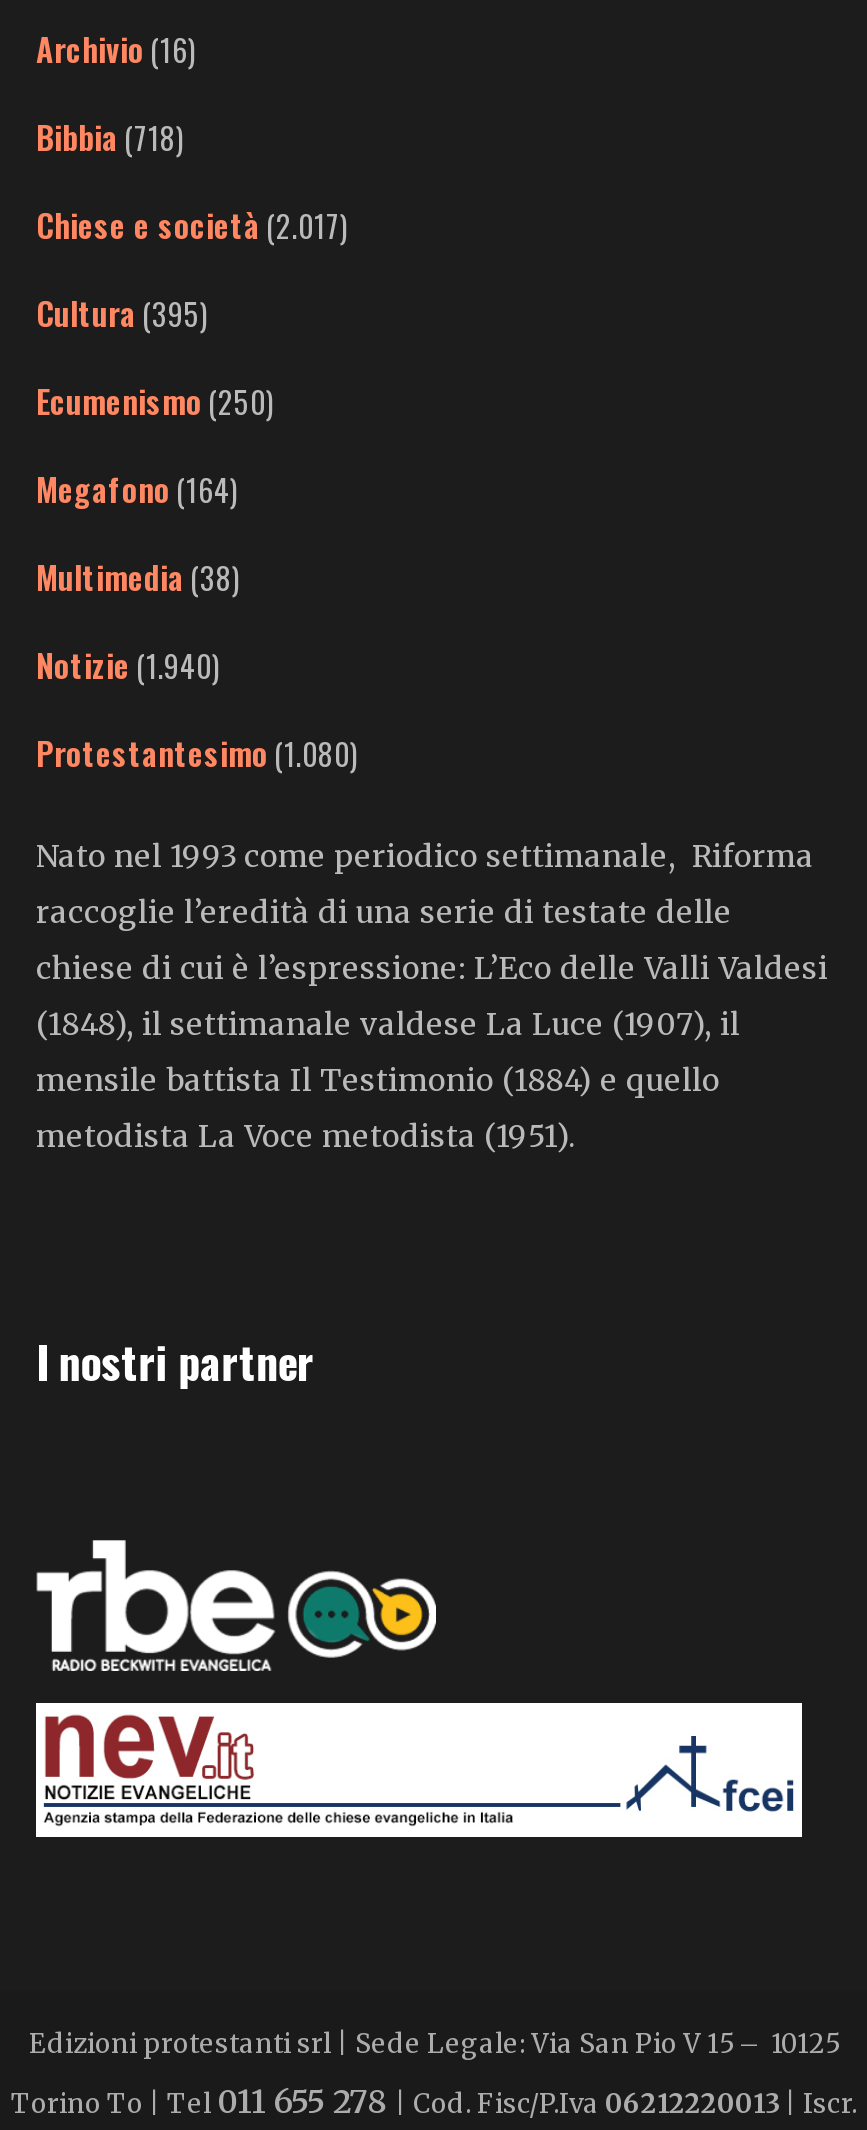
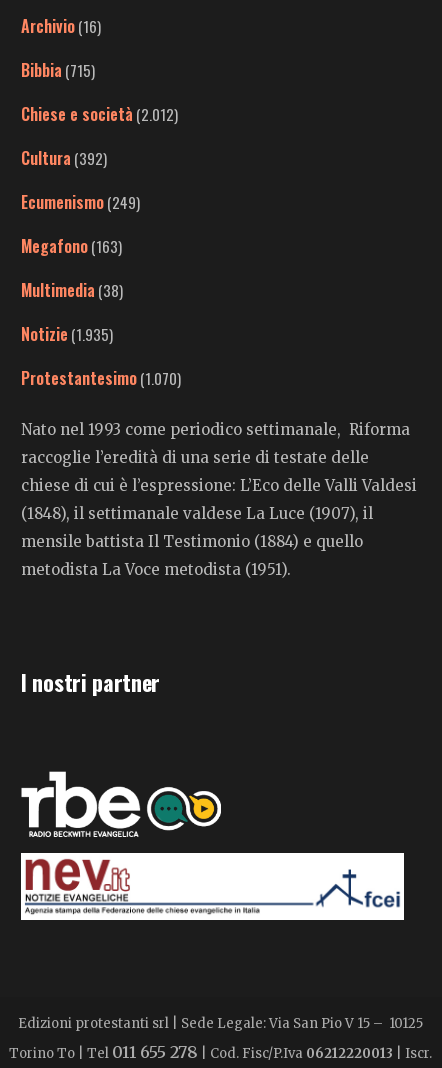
- Bibbia (718)
+ Bibbia (715)

- Chiese e società (2.017)
+ Chiese e società (2.012)

- Cultura (395)
+ Cultura (392)

- Ecumenismo (250)
+ Ecumenismo (249)

- Megafono (164)
+ Megafono (163)

- Notizie (1.940)
+ Notizie (1.935)

- Protestantesimo (1.080)
+ Protestantesimo (1.070)
